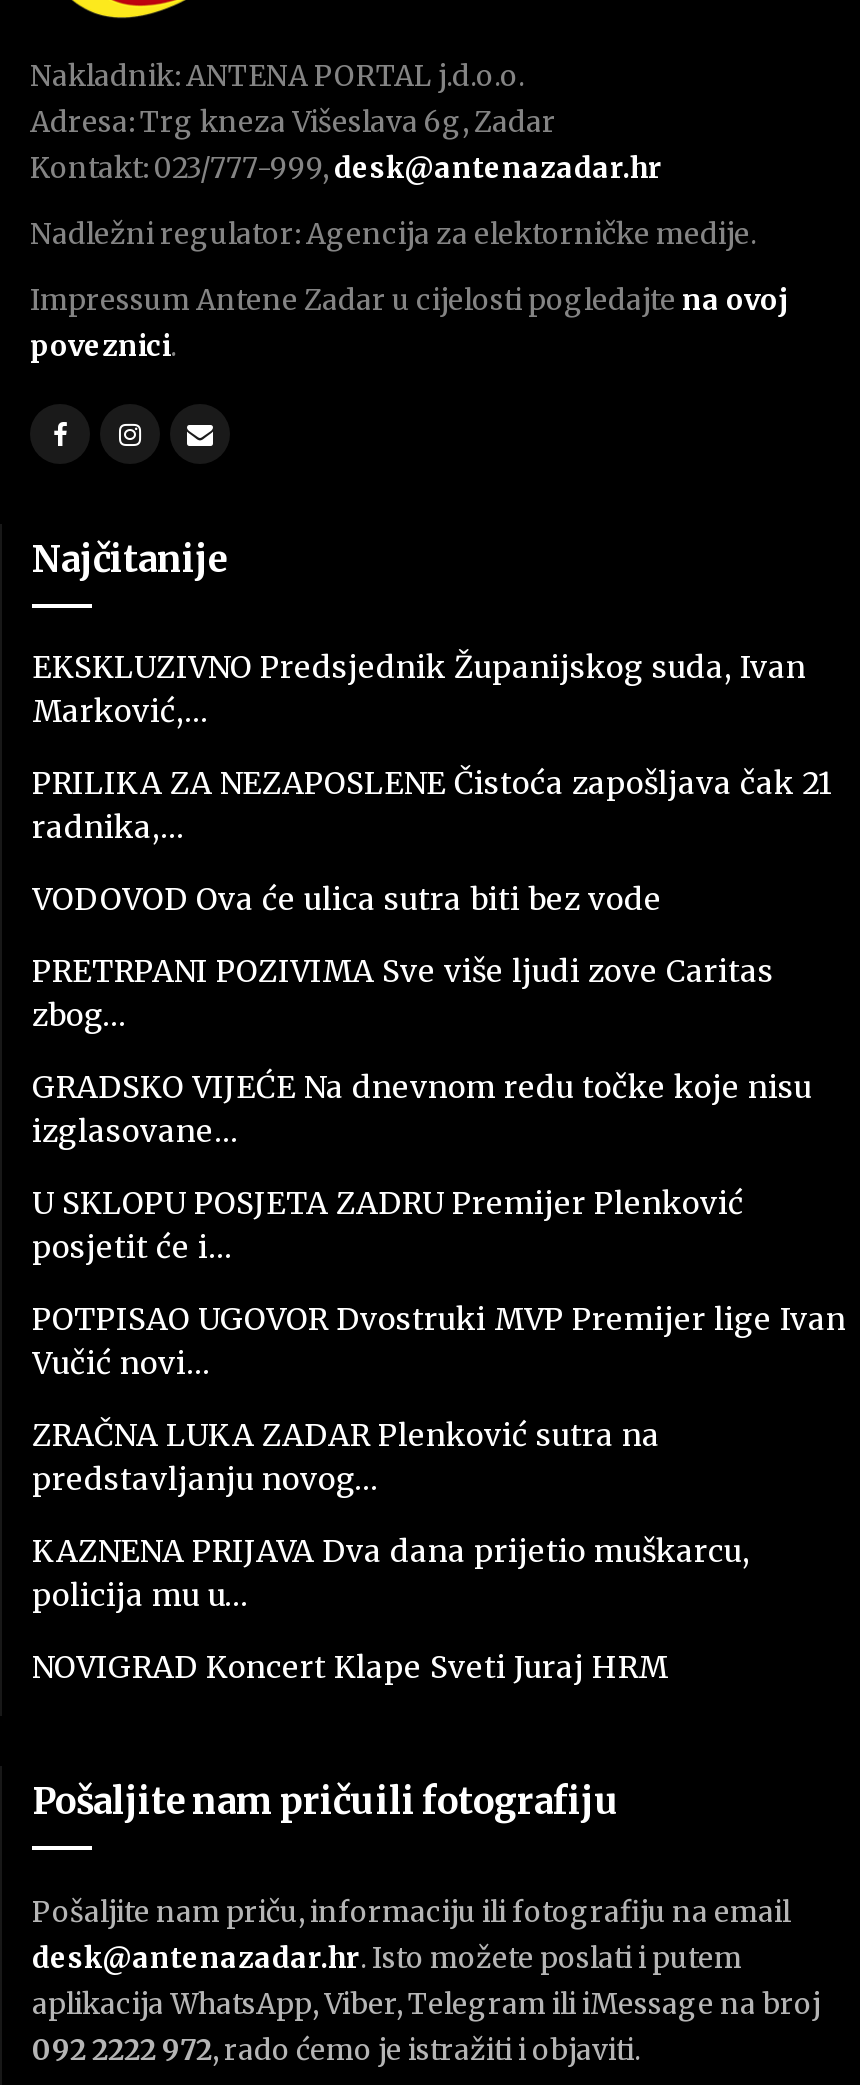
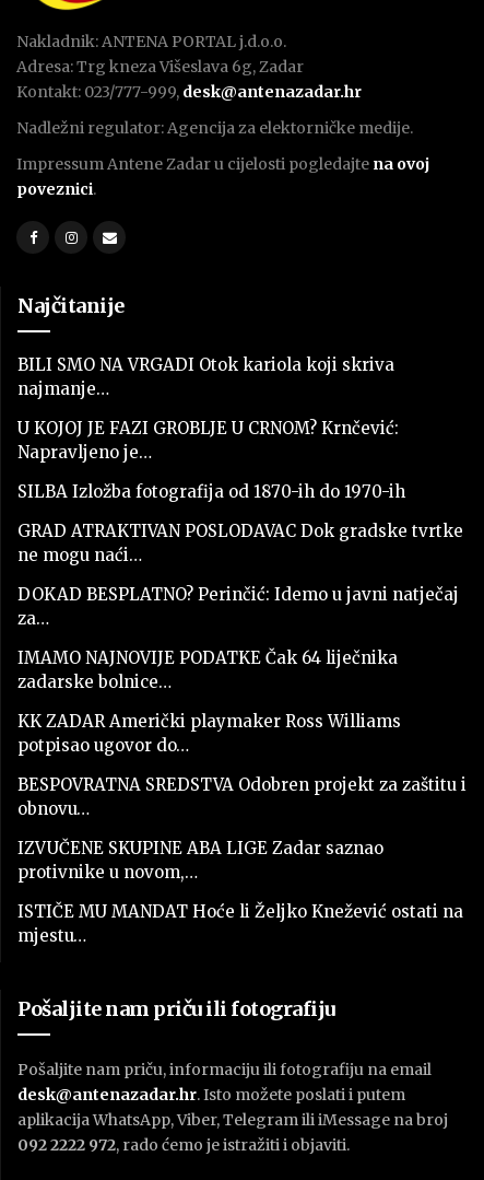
- EKSKLUZIVNO Predsjednik Županijskog suda, Ivan
- Marković,…
+ BILI SMO NA VRGADI Otok kariola koji skriva
+ najmanje…

- PRILIKA ZA NEZAPOSLENE Čistoća zapošljava čak 21
- radnika,…
+ U KOJOJ JE FAZI GROBLJE U CRNOM? Krnčević:
+ Napravljeno je…

- VODOVOD Ova će ulica sutra biti bez vode
+ SILBA Izložba fotografija od 1870-ih do 1970-ih

- PRETRPANI POZIVIMA Sve više ljudi zove Caritas
- zbog…
+ GRAD ATRAKTIVAN POSLODAVAC Dok gradske tvrtke
+ ne mogu naći…

- GRADSKO VIJEĆE Na dnevnom redu točke koje nisu
- izglasovane…
+ DOKAD BESPLATNO? Perinčić: Idemo u javni natječaj
+ za…

- U SKLOPU POSJETA ZADRU Premijer Plenković
- posjetit će i…
+ IMAMO NAJNOVIJE PODATKE Čak 64 liječnika
+ zadarske bolnice…

- POTPISAO UGOVOR Dvostruki MVP Premijer lige Ivan
- Vučić novi…
+ KK ZADAR Američki playmaker Ross Williams
+ potpisao ugovor do…

- ZRAČNA LUKA ZADAR Plenković sutra na
- predstavljanju novog…
+ BESPOVRATNA SREDSTVA Odobren projekt za zaštitu i
+ obnovu…

- KAZNENA PRIJAVA Dva dana prijetio muškarcu,
- policija mu u…
+ IZVUČENE SKUPINE ABA LIGE Zadar saznao
+ protivnike u novom,…

- NOVIGRAD Koncert Klape Sveti Juraj HRM
+ ISTIČE MU MANDAT Hoće li Željko Knežević ostati na
+ mjestu…
